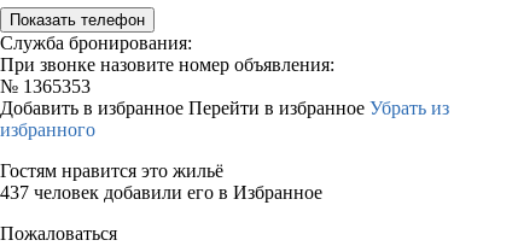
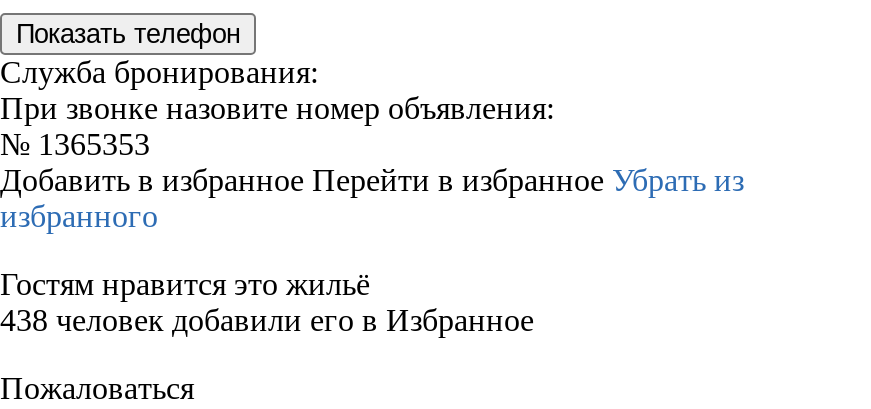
- 437 человек добавили его в Избранное
+ 438 человек добавили его в Избранное
